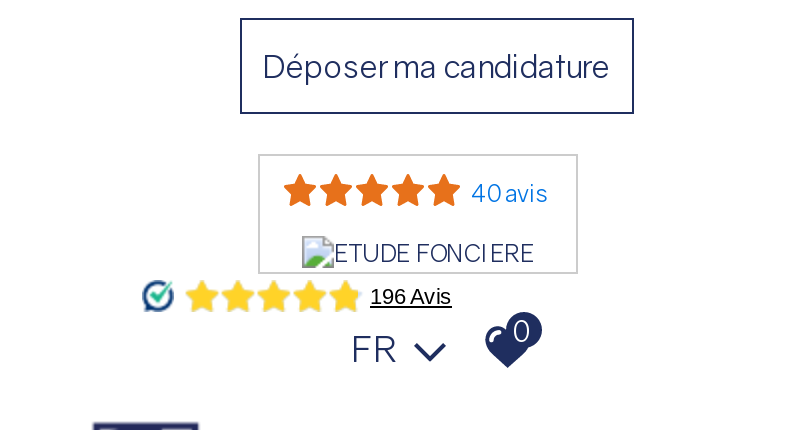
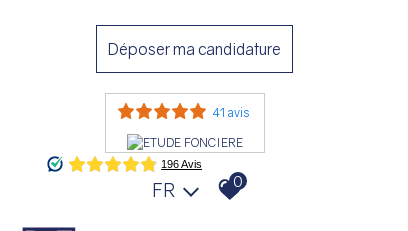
- 40 avis
+ 41 avis
